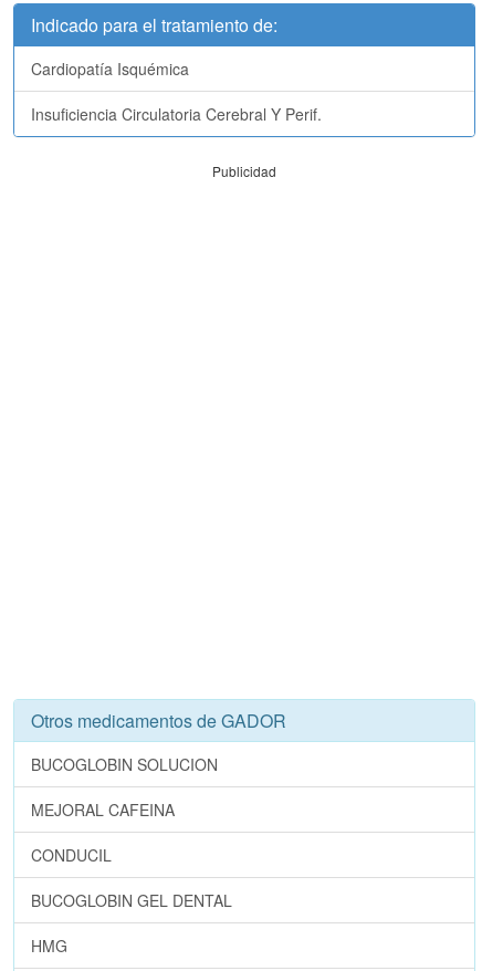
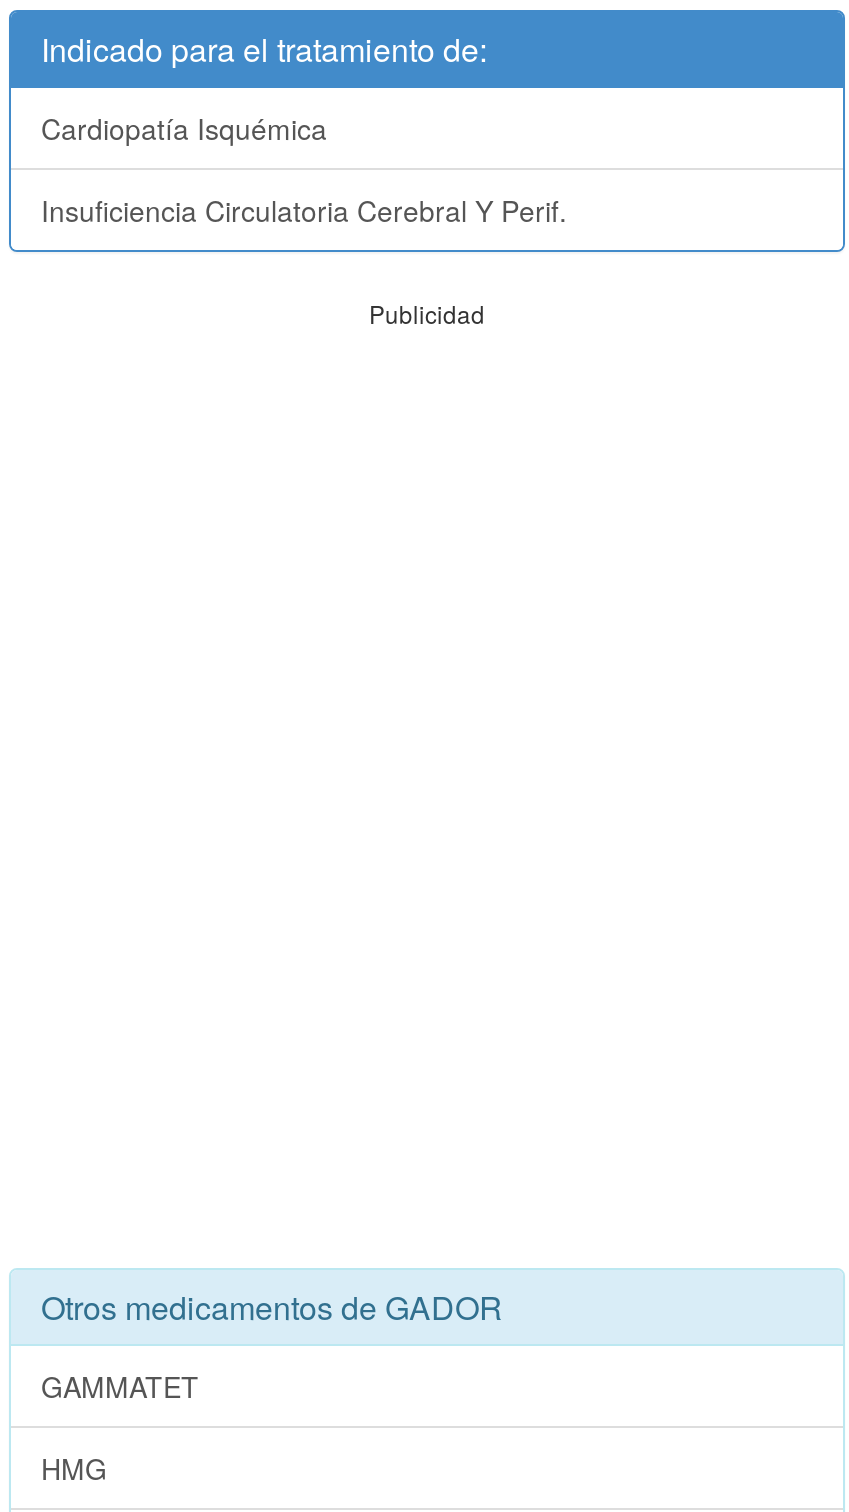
- BUCOGLOBIN SOLUCION
- MEJORAL CAFEINA
- CONDUCIL
- BUCOGLOBIN GEL DENTAL
+ GAMMATET
